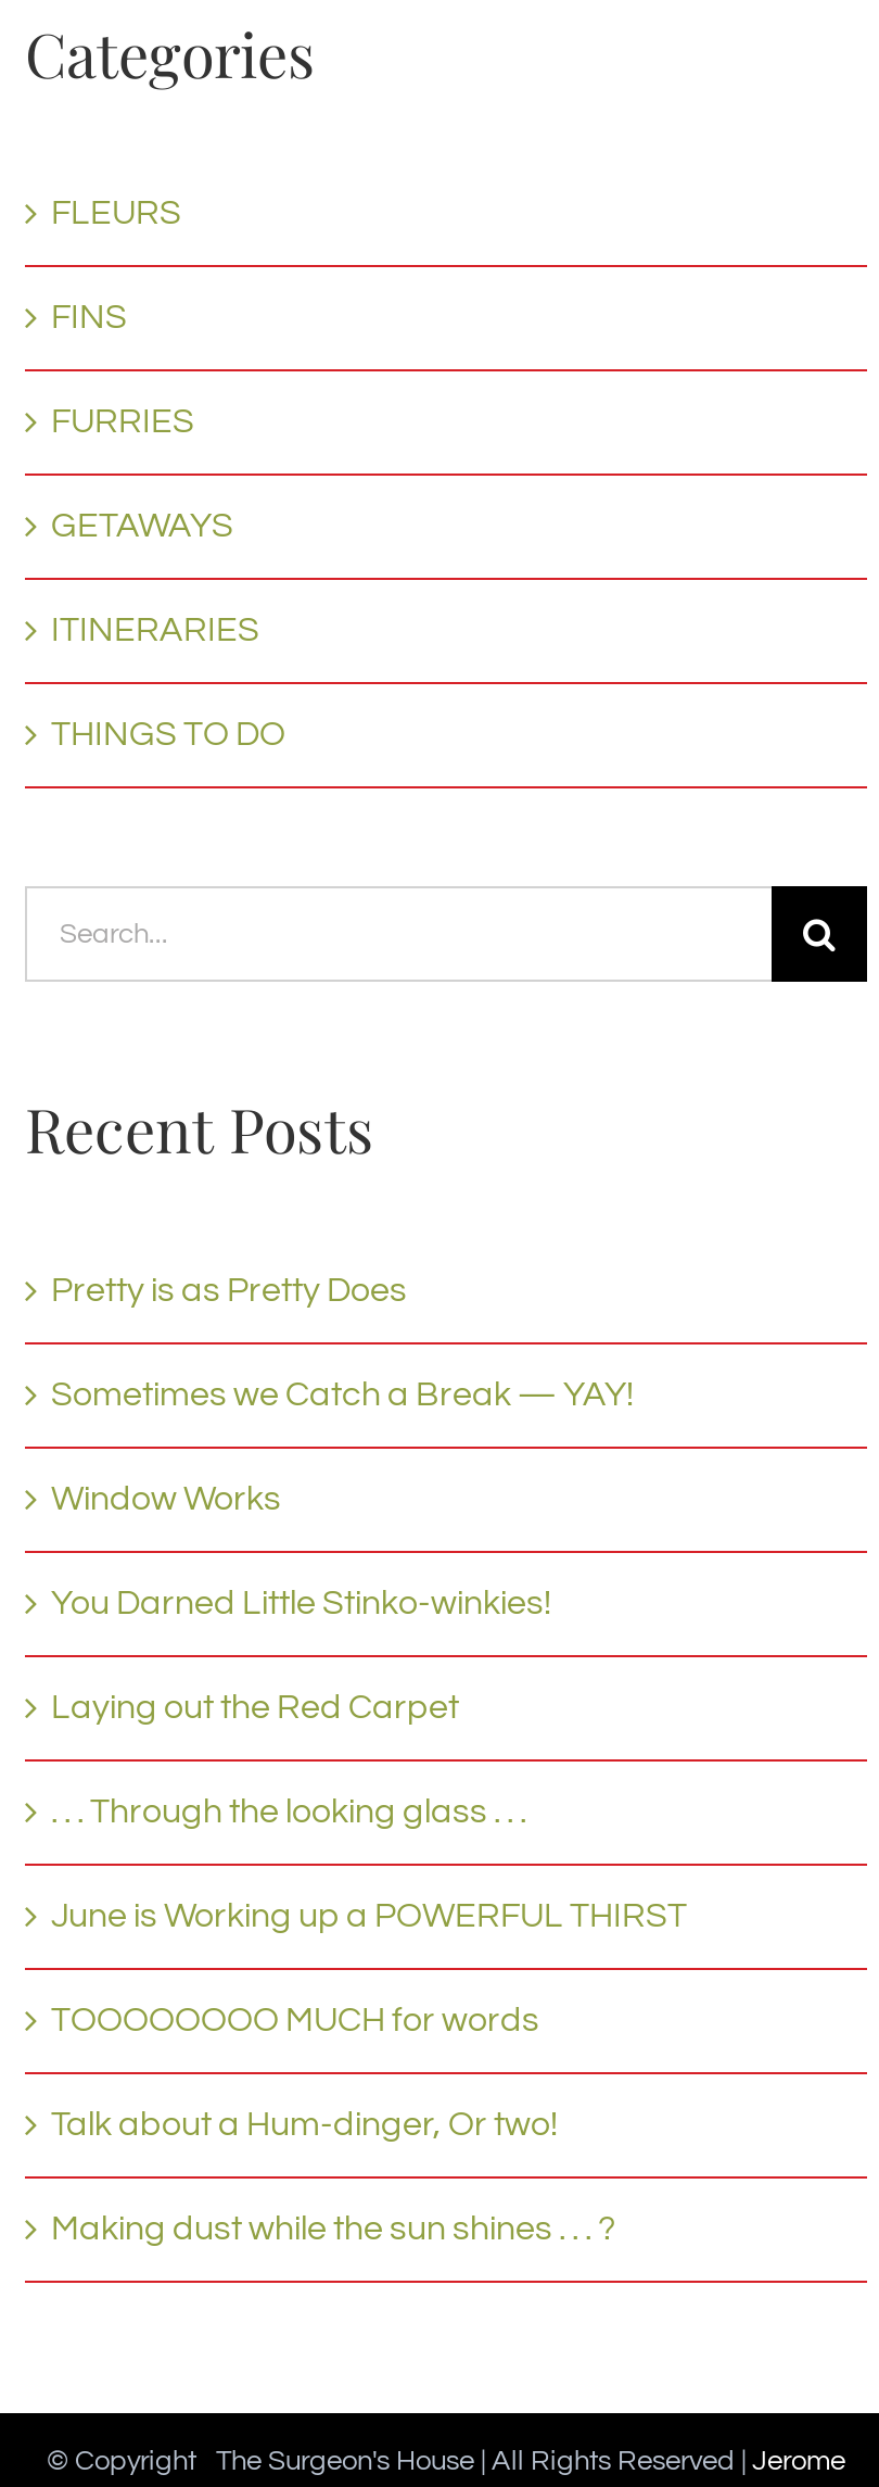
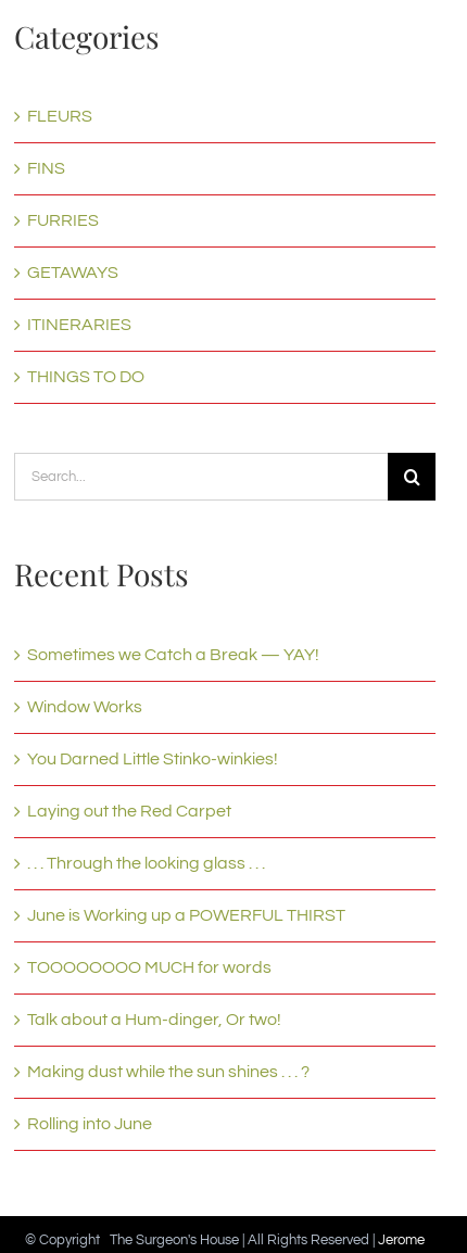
- Pretty is as Pretty Does

moved up: Sometimes we Catch a Break — YAY! | Window Works | You Darned Little Stinko-winkies! | ... | Talk about a Hum-dinger, Or two! | Making dust while the sun shines . . . ?

+ Rolling into June
